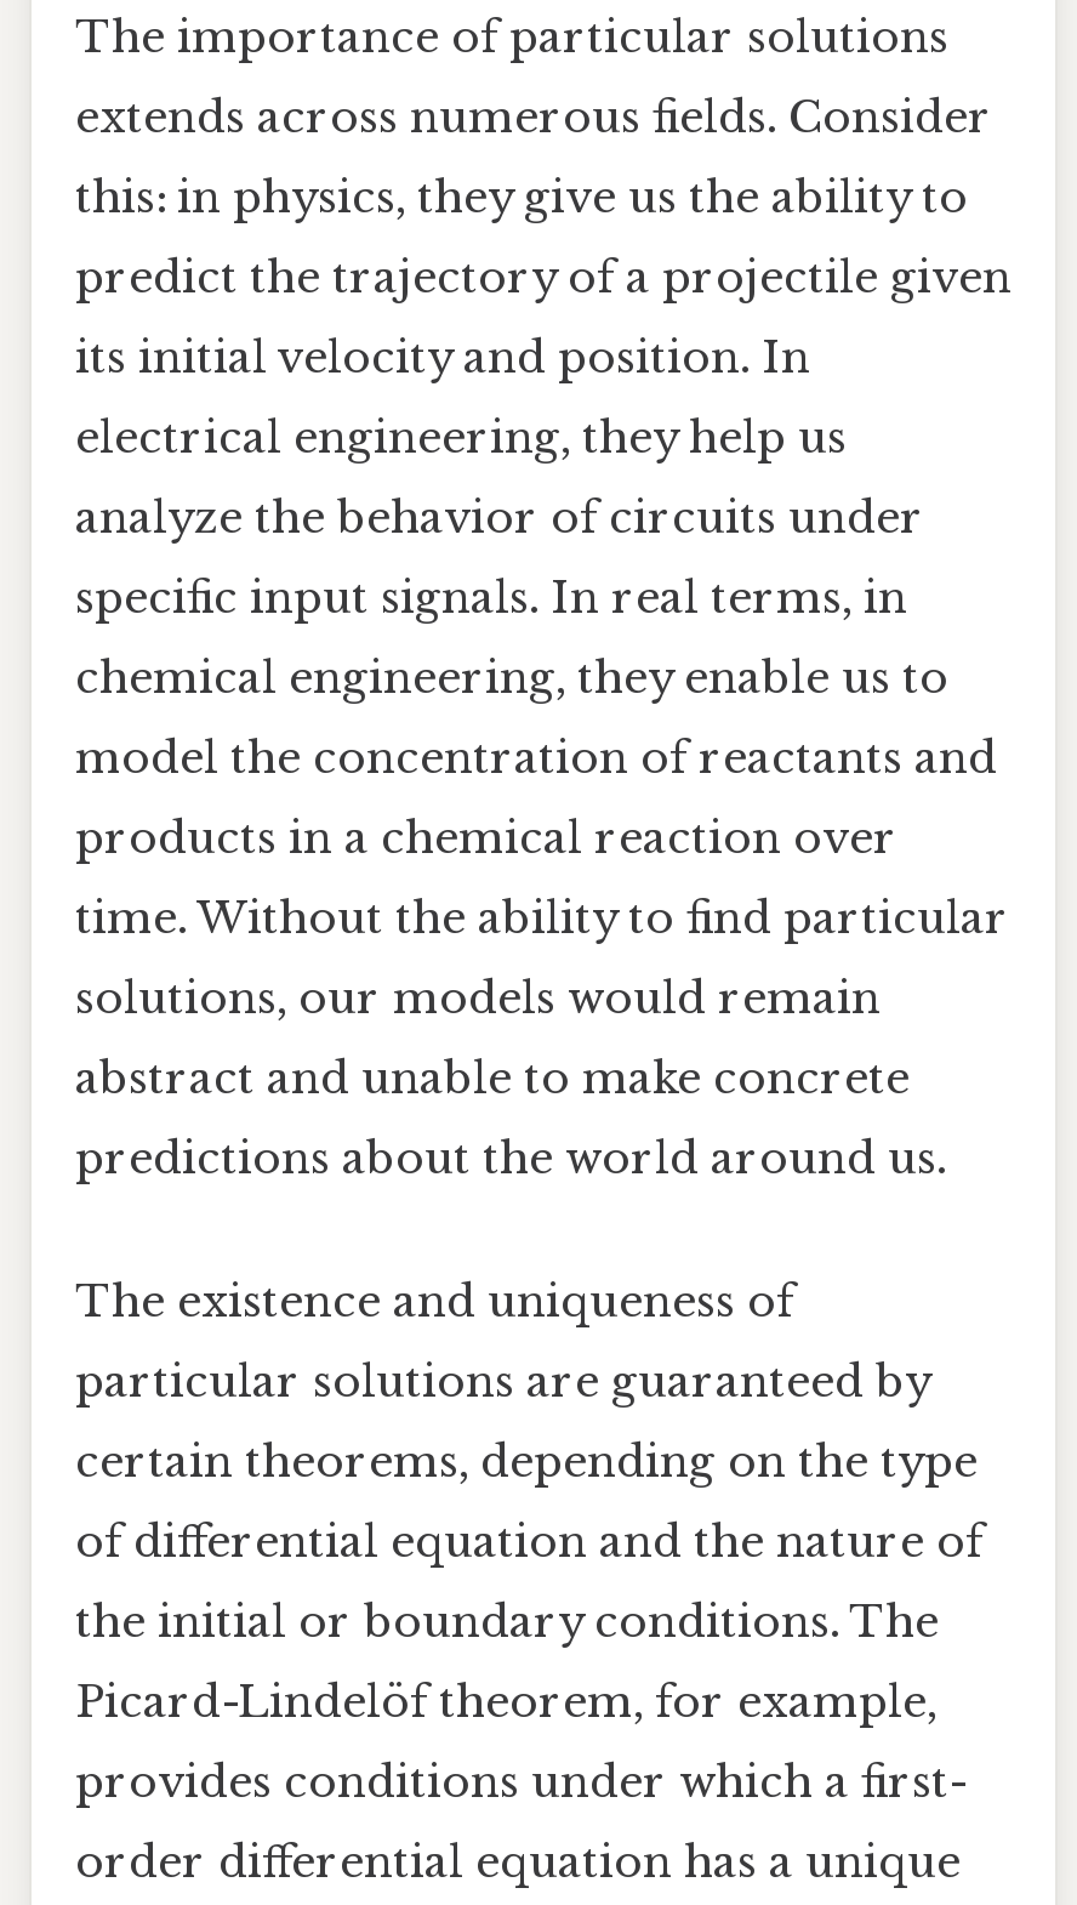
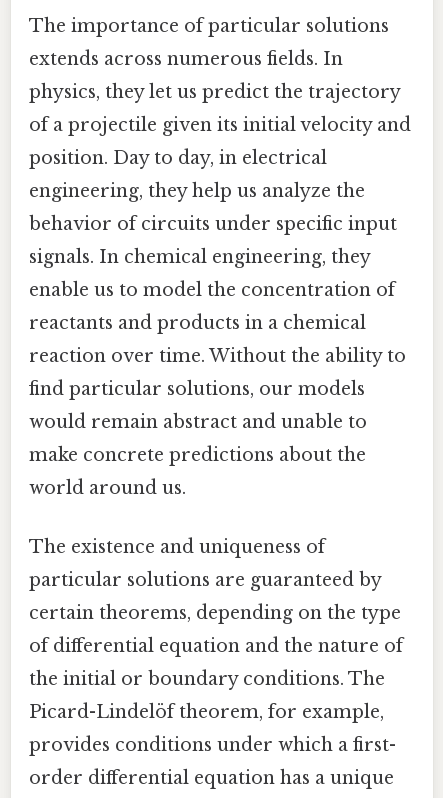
- extends across numerous fields. Consider
+ extends across numerous fields. In

- this: in physics, they give us the ability to
+ physics, they let us predict the trajectory

- predict the trajectory of a projectile given
+ of a projectile given its initial velocity and

- its initial velocity and position. In
+ position. Day to day, in electrical

- electrical engineering, they help us
+ engineering, they help us analyze the

- analyze the behavior of circuits under
+ behavior of circuits under specific input

- specific input signals. In real terms, in
+ signals. In chemical engineering, they

- chemical engineering, they enable us to
+ enable us to model the concentration of

- model the concentration of reactants and
+ reactants and products in a chemical

- products in a chemical reaction over
+ reaction over time. Without the ability to

- time. Without the ability to find particular
+ find particular solutions, our models

- solutions, our models would remain
+ would remain abstract and unable to

- abstract and unable to make concrete
+ make concrete predictions about the

- predictions about the world around us.
+ world around us.
